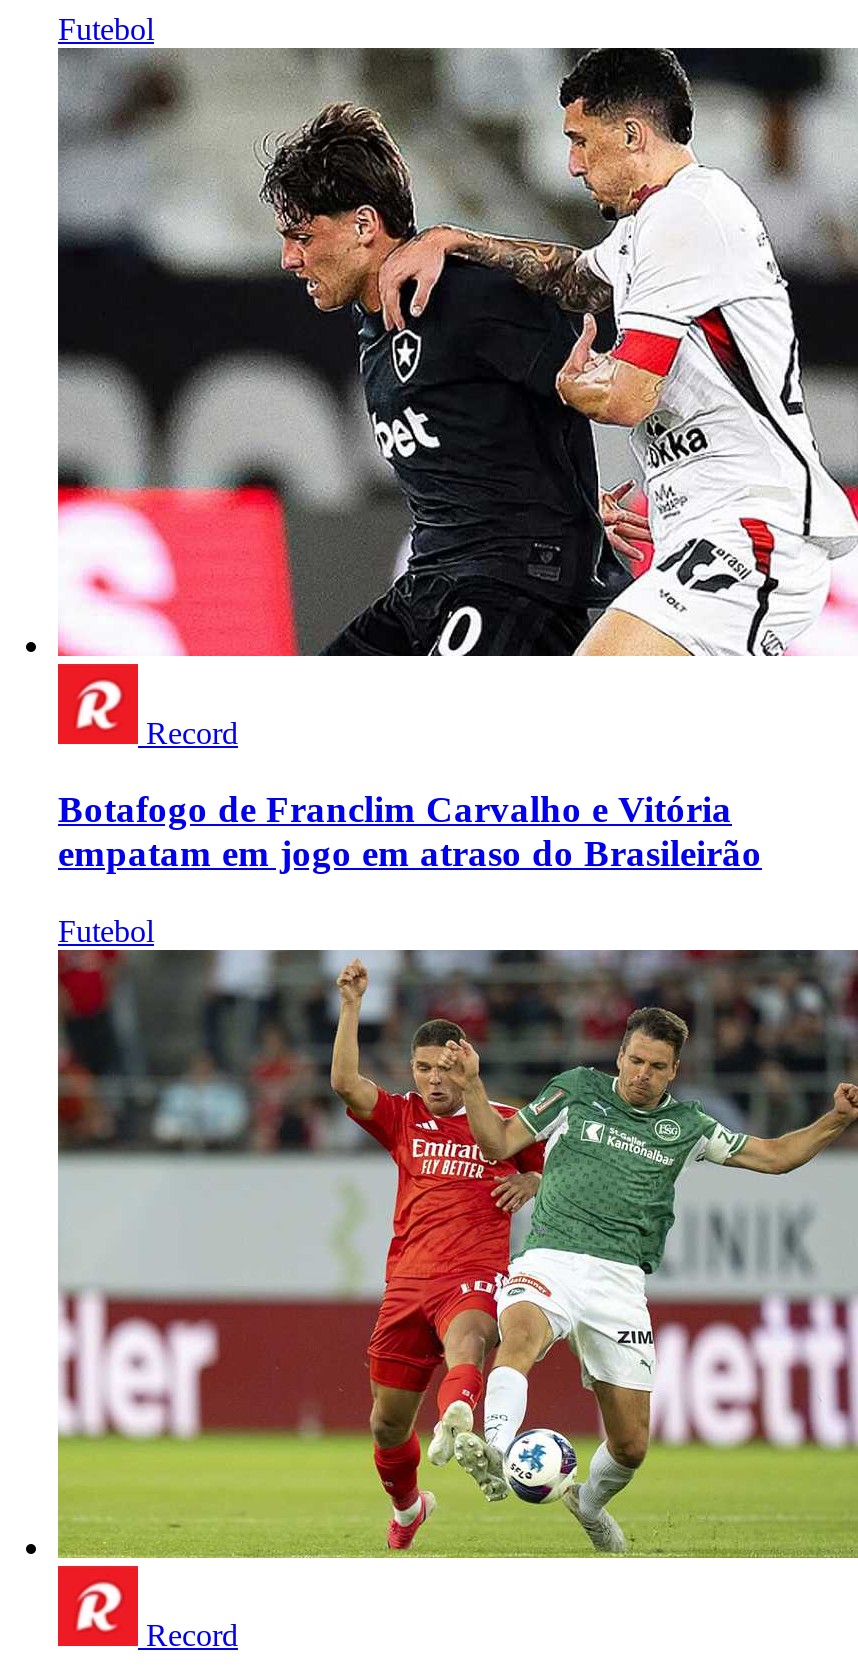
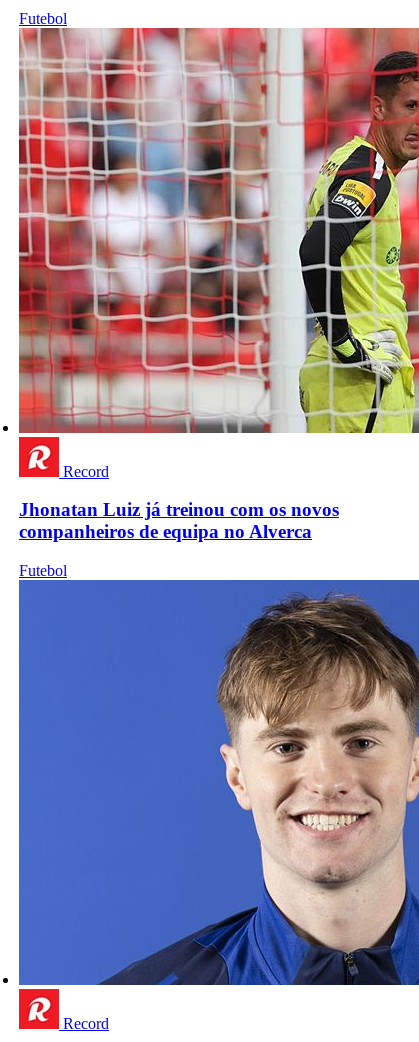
- [image]
+ [image]

- Botafogo de Franclim Carvalho e Vitória
- empatam em jogo em atraso do Brasileirão
+ Jhonatan Luiz já treinou com os novos
+ companheiros de equipa no Alverca

- [image]
+ [image]
